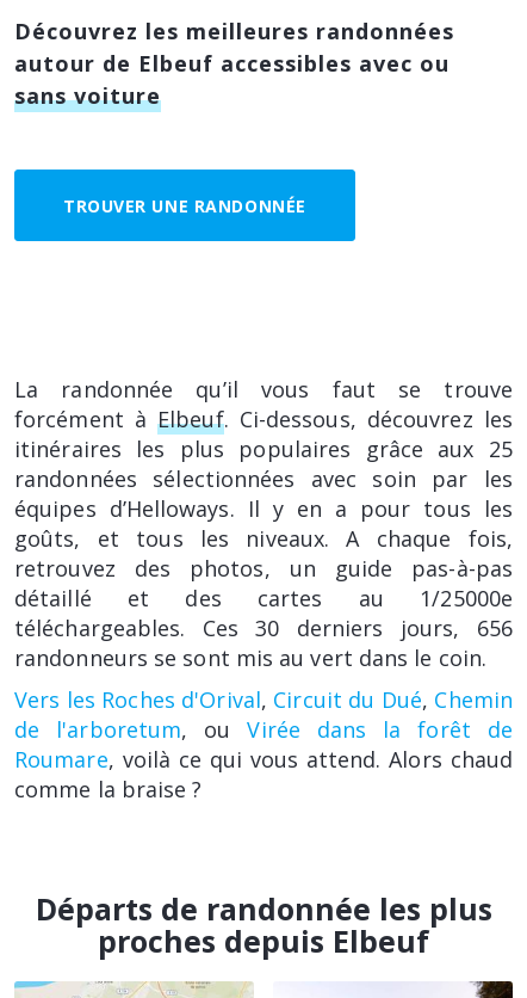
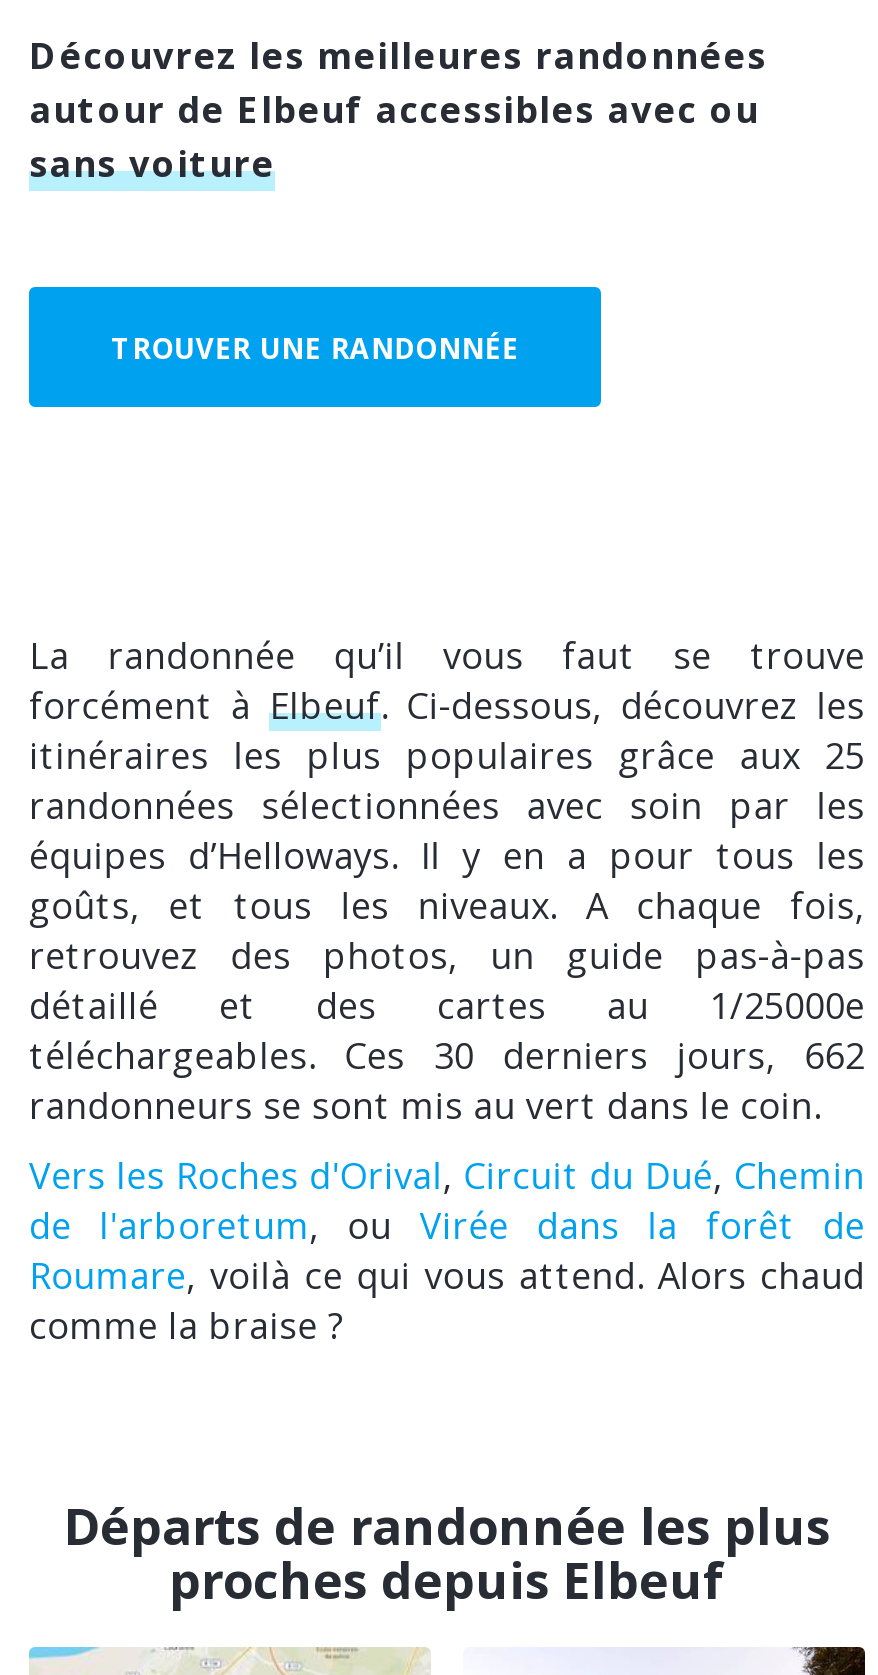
- téléchargeables. Ces 30 derniers jours, 656
+ téléchargeables. Ces 30 derniers jours, 662
